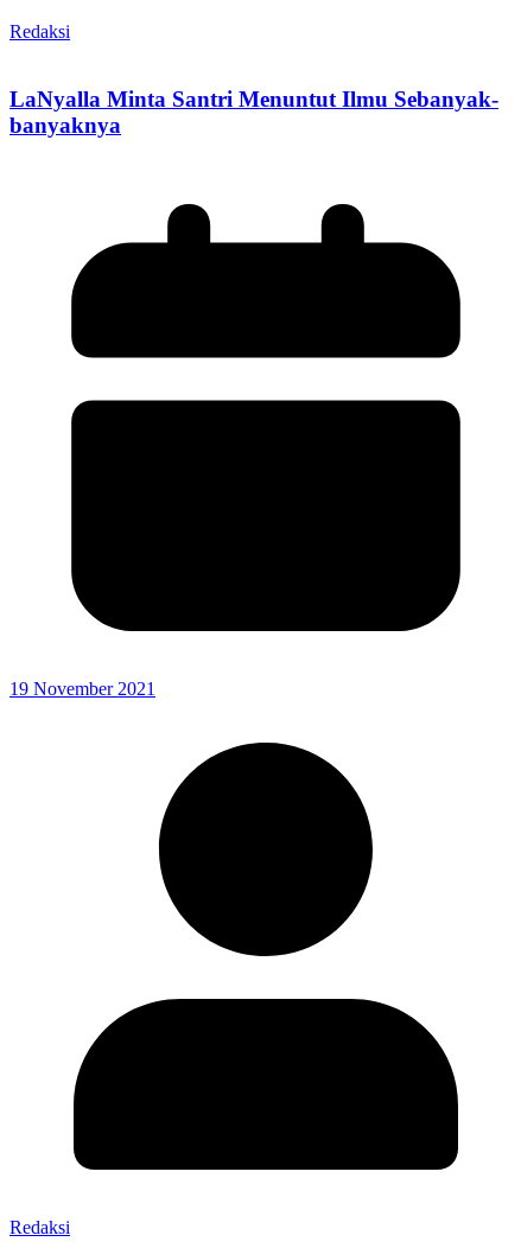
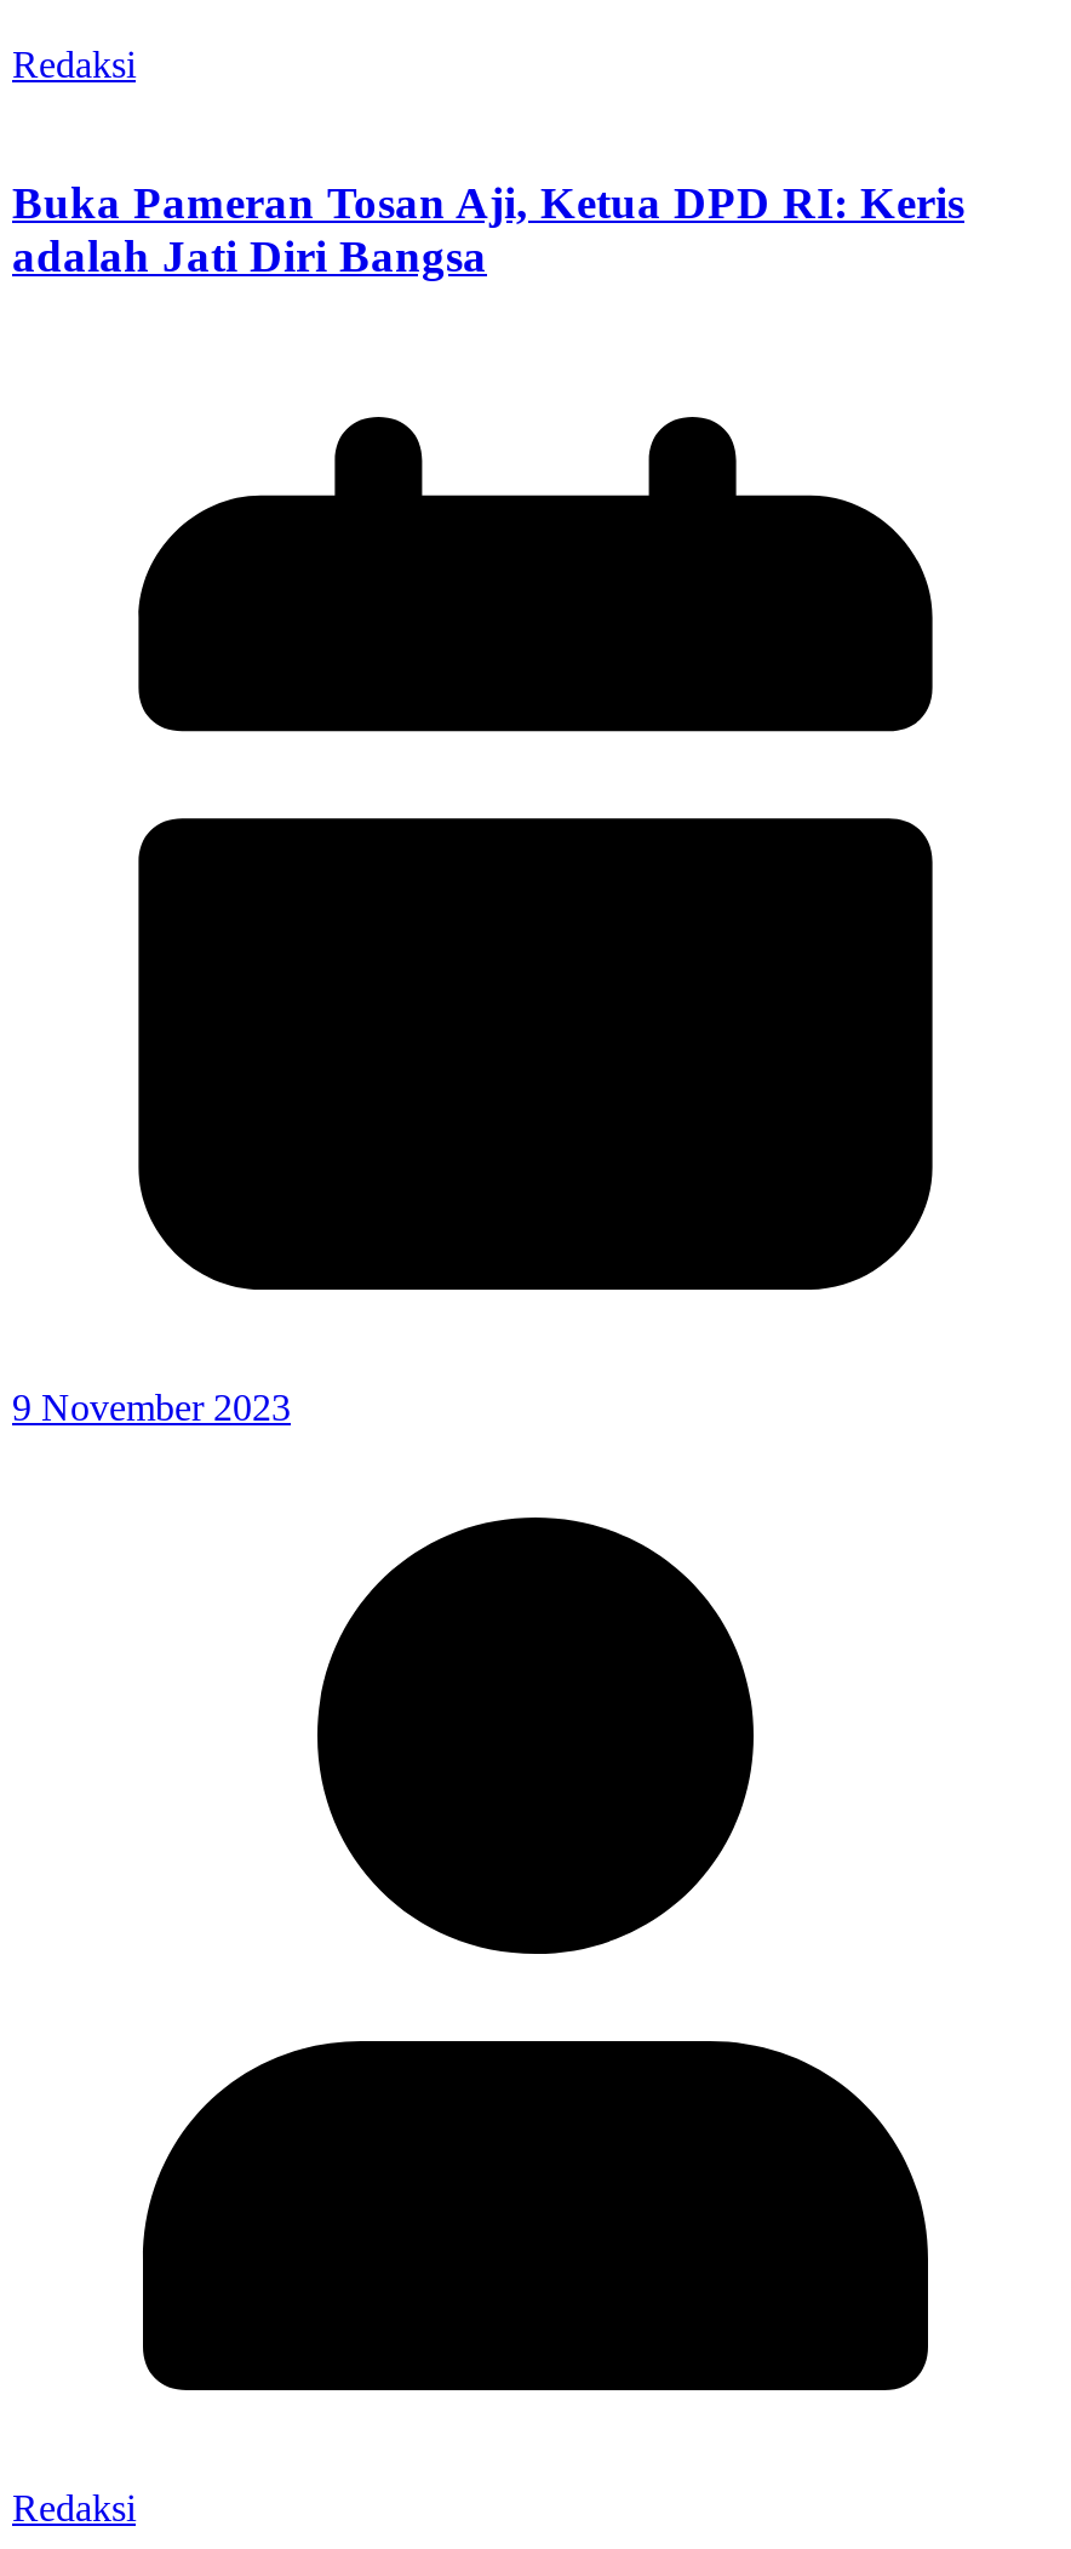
- LaNyalla Minta Santri Menuntut Ilmu Sebanyak-
- banyaknya
+ Buka Pameran Tosan Aji, Ketua DPD RI: Keris
+ adalah Jati Diri Bangsa

- 19 November 2021
+ 9 November 2023
